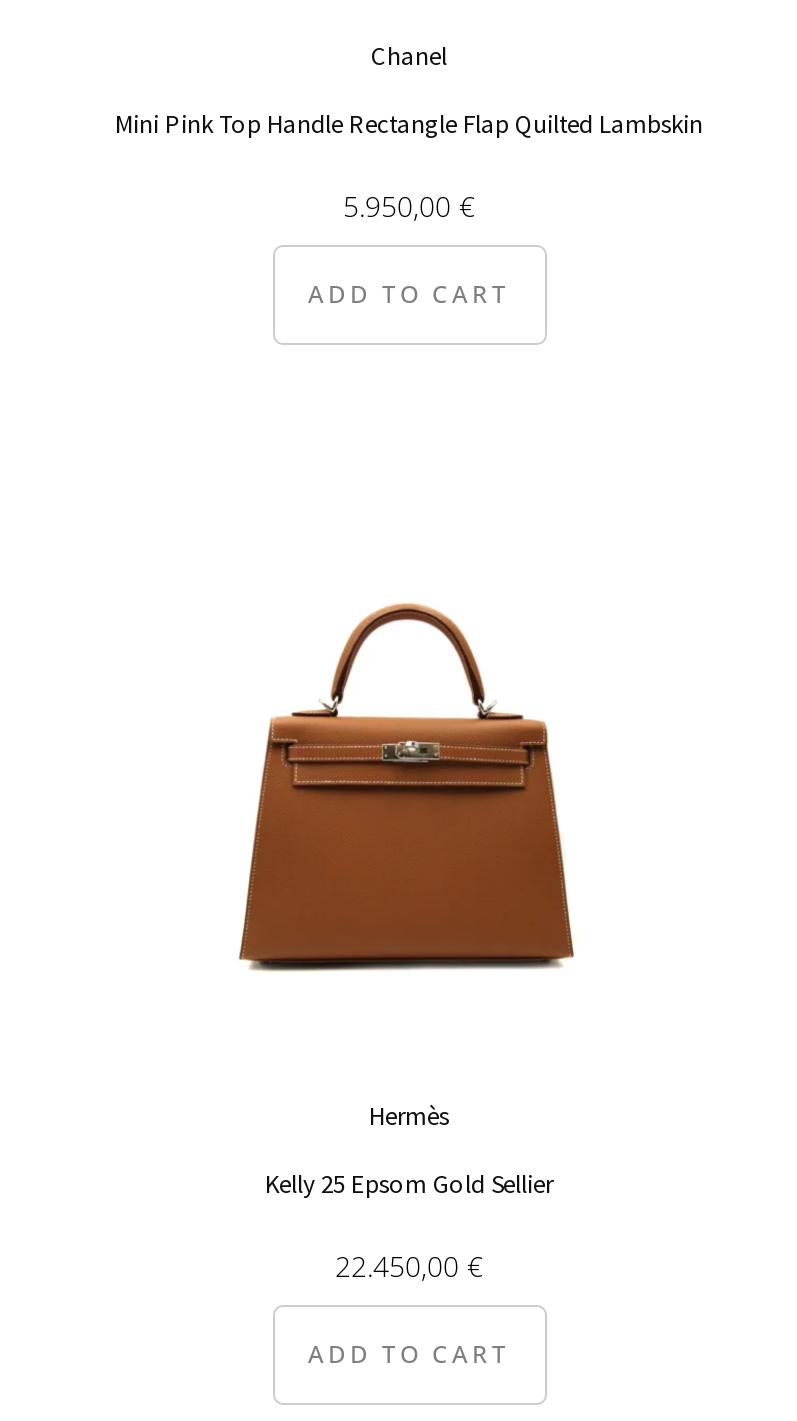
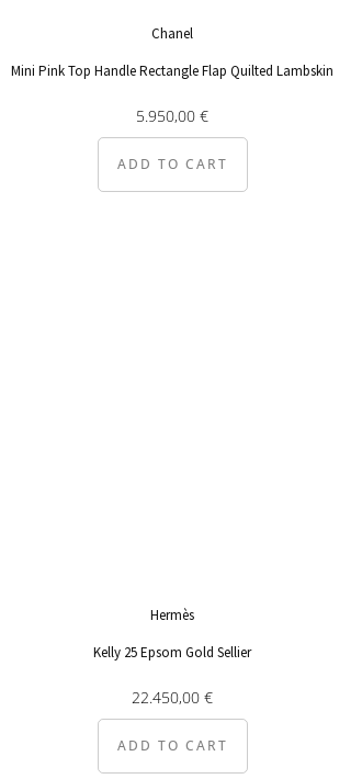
- [image]
